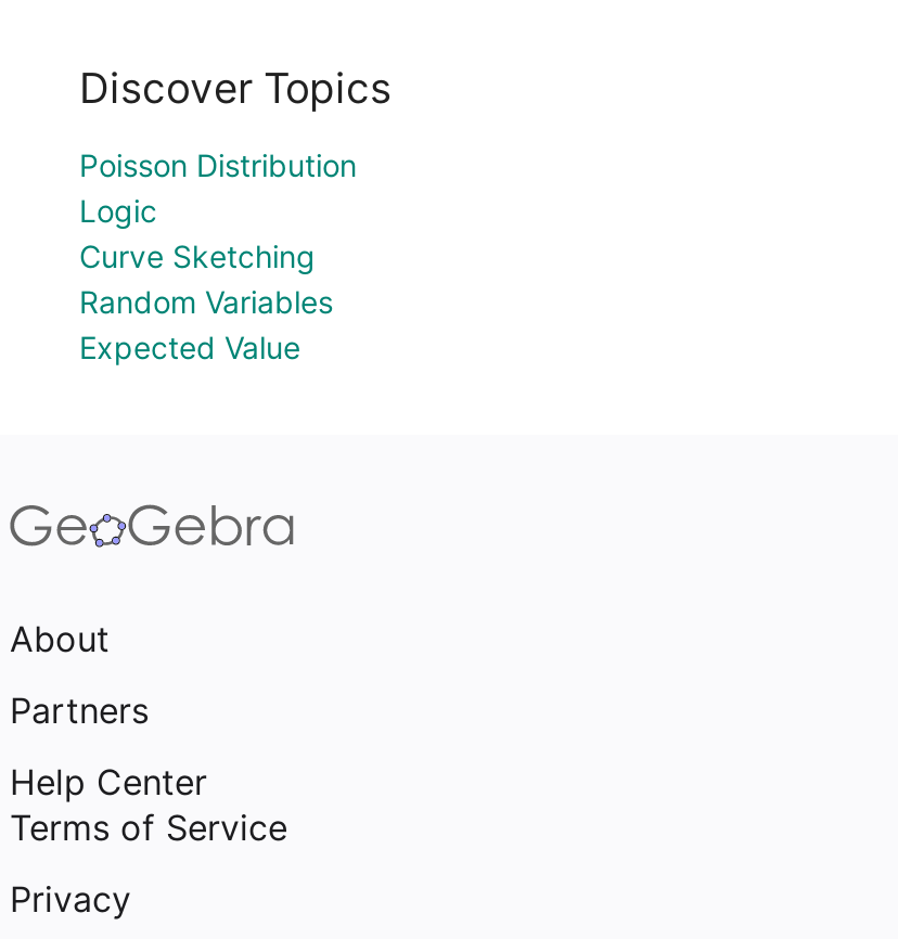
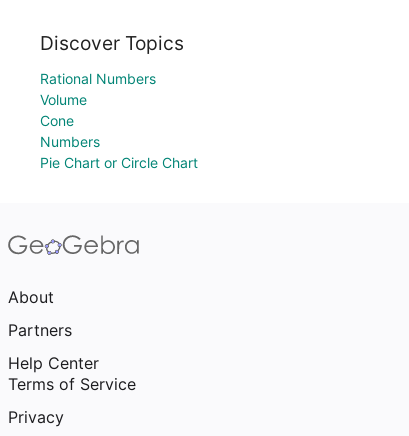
- Poisson Distribution
- Logic
- Curve Sketching
- Random Variables
- Expected Value
+ Rational Numbers
+ Volume
+ Cone
+ Numbers
+ Pie Chart or Circle Chart
